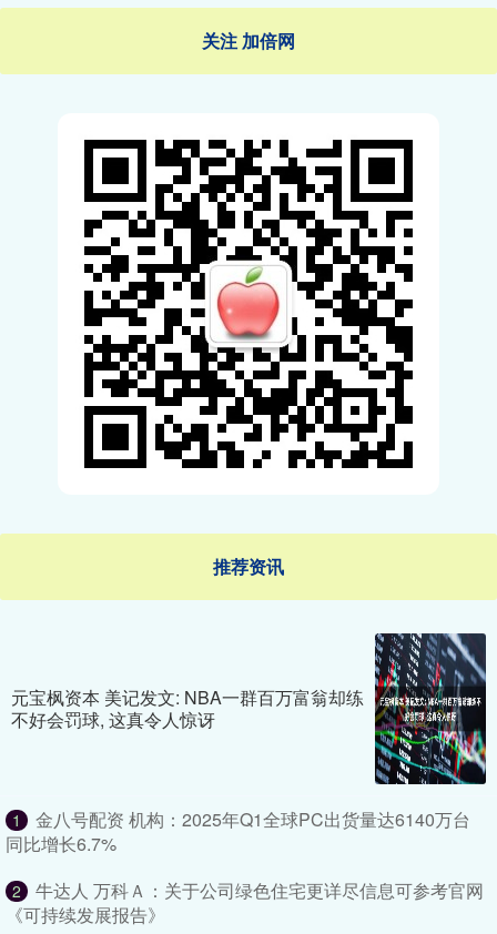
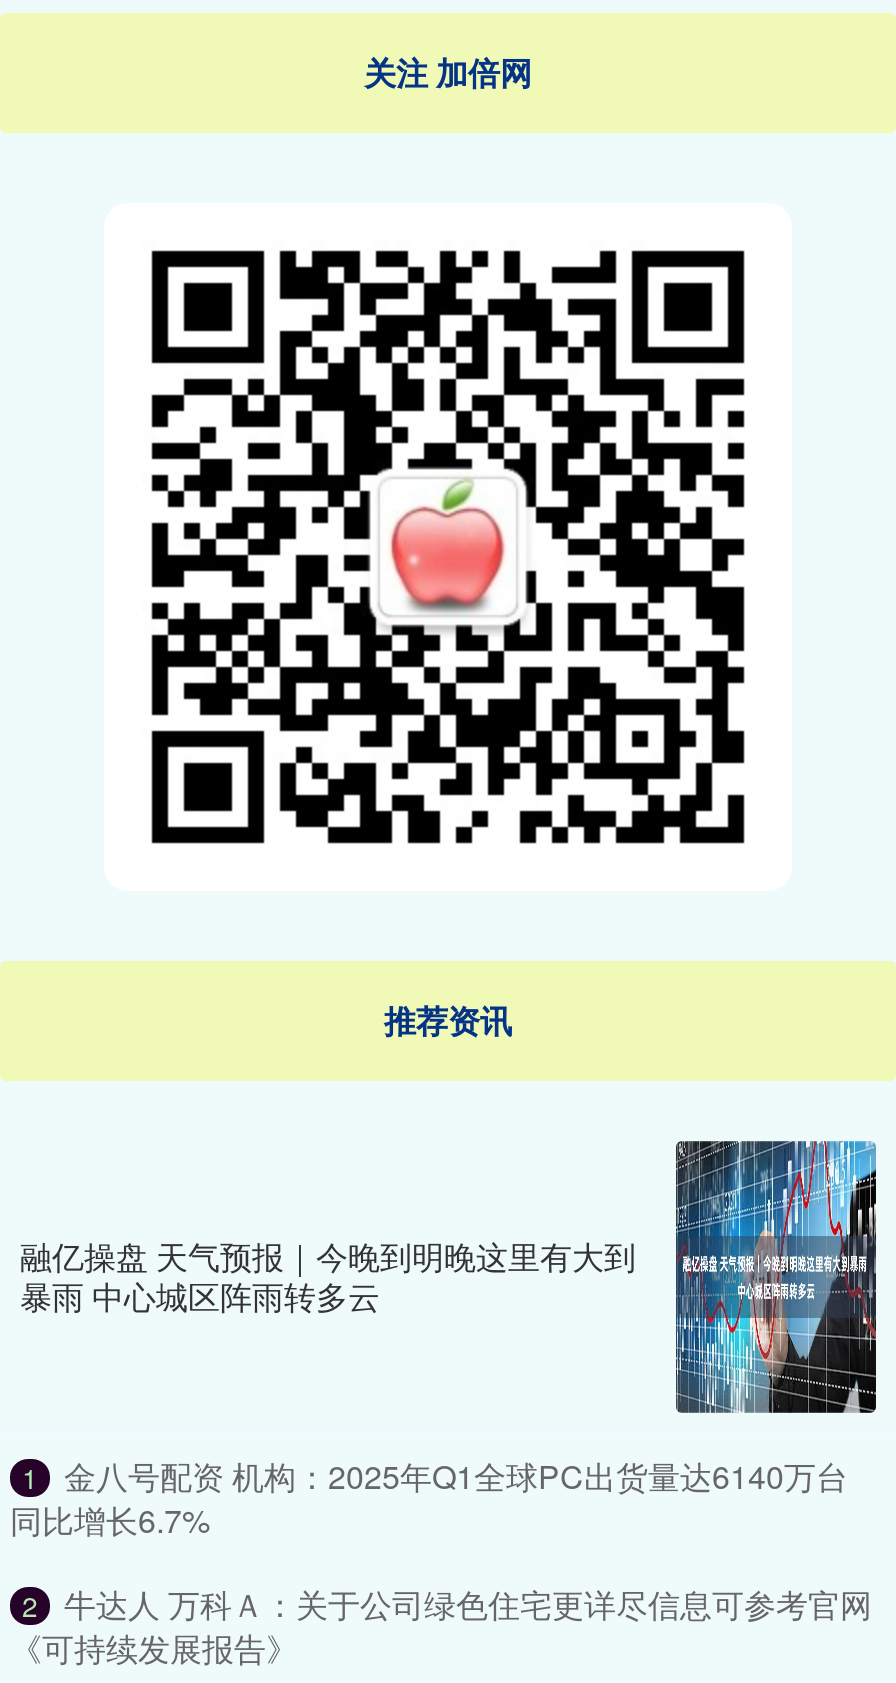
- [image]
- 元宝枫资本 美记发文: NBA一群百万富翁却练
- 不好会罚球, 这真令人惊讶
+ [image]
+ 融亿操盘 天气预报｜今晚到明晚这里有大到
+ 暴雨 中心城区阵雨转多云
